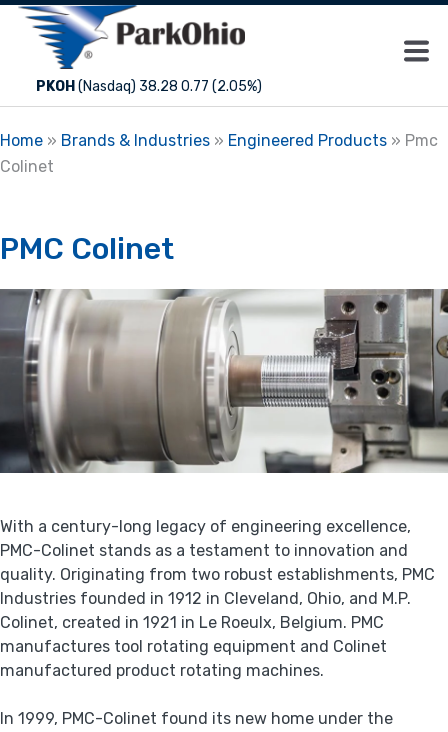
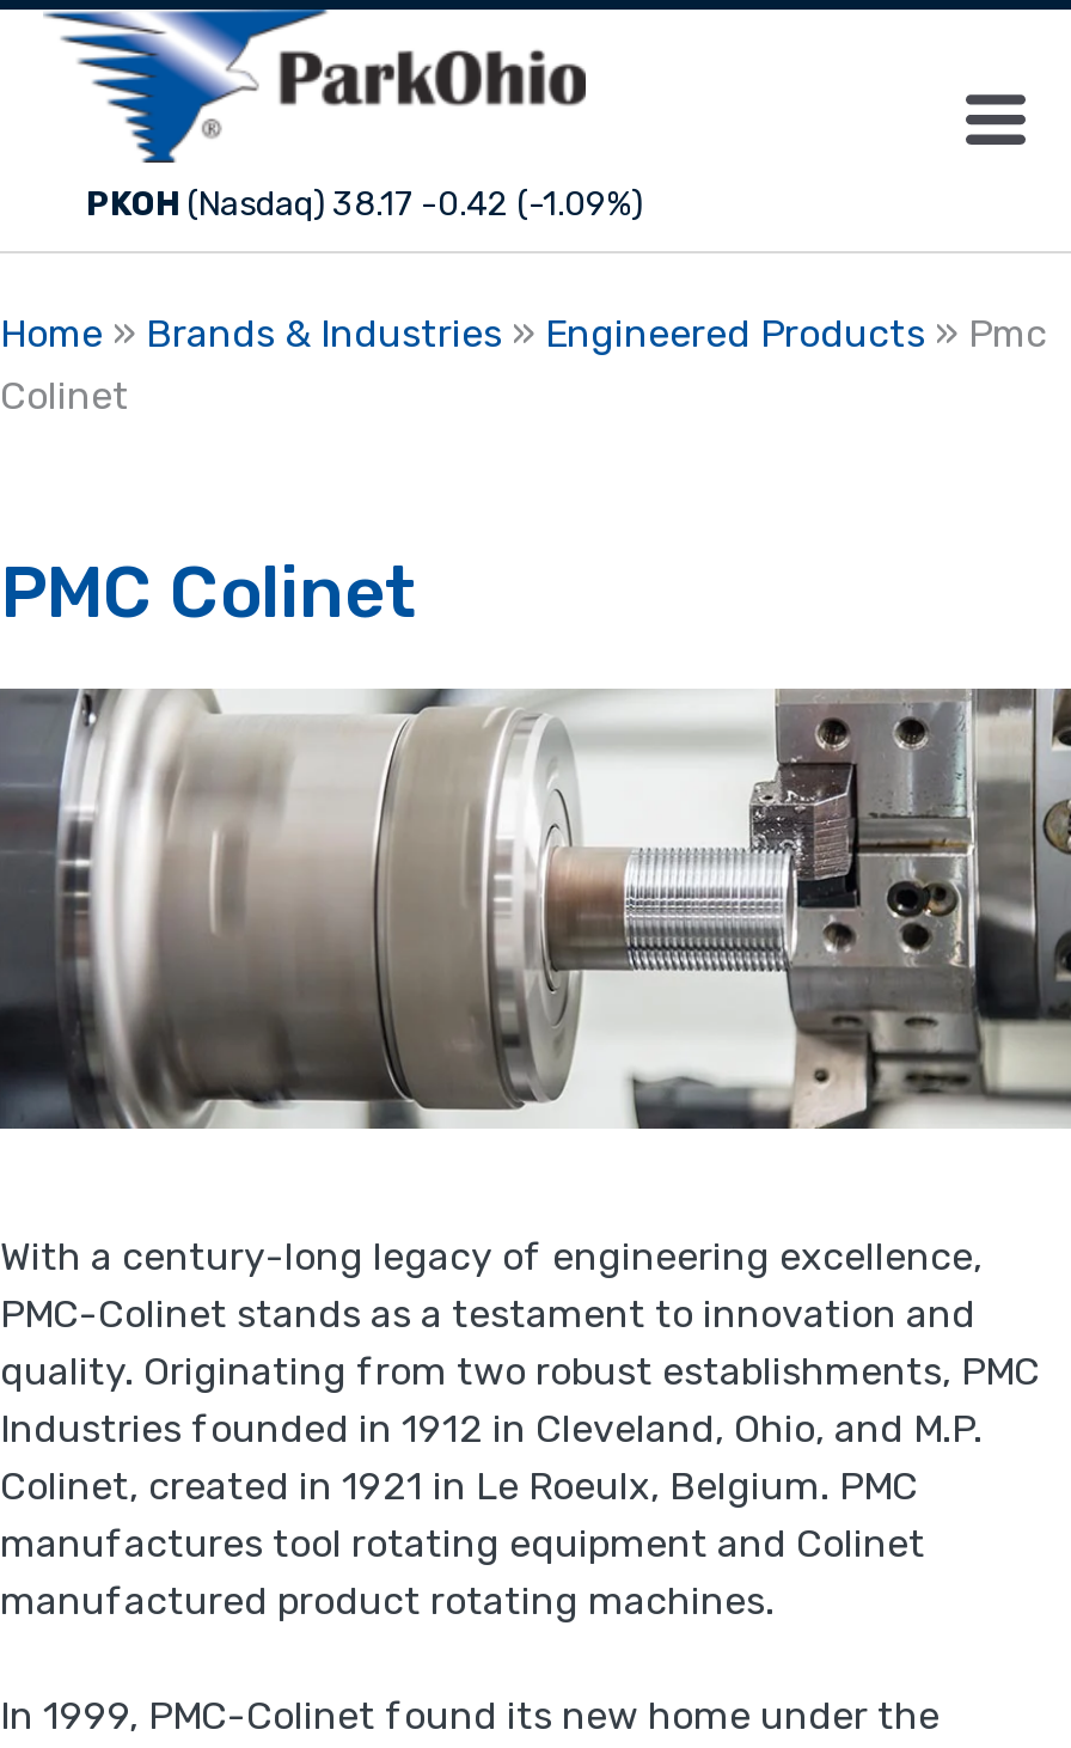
- PKOH (Nasdaq) 38.28 0.77 (2.05%)
+ PKOH (Nasdaq) 38.17 -0.42 (-1.09%)
